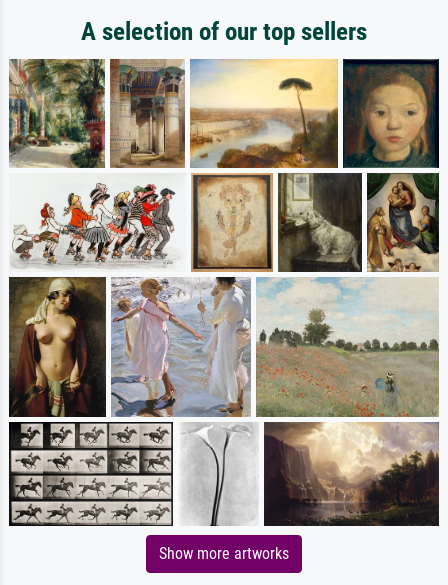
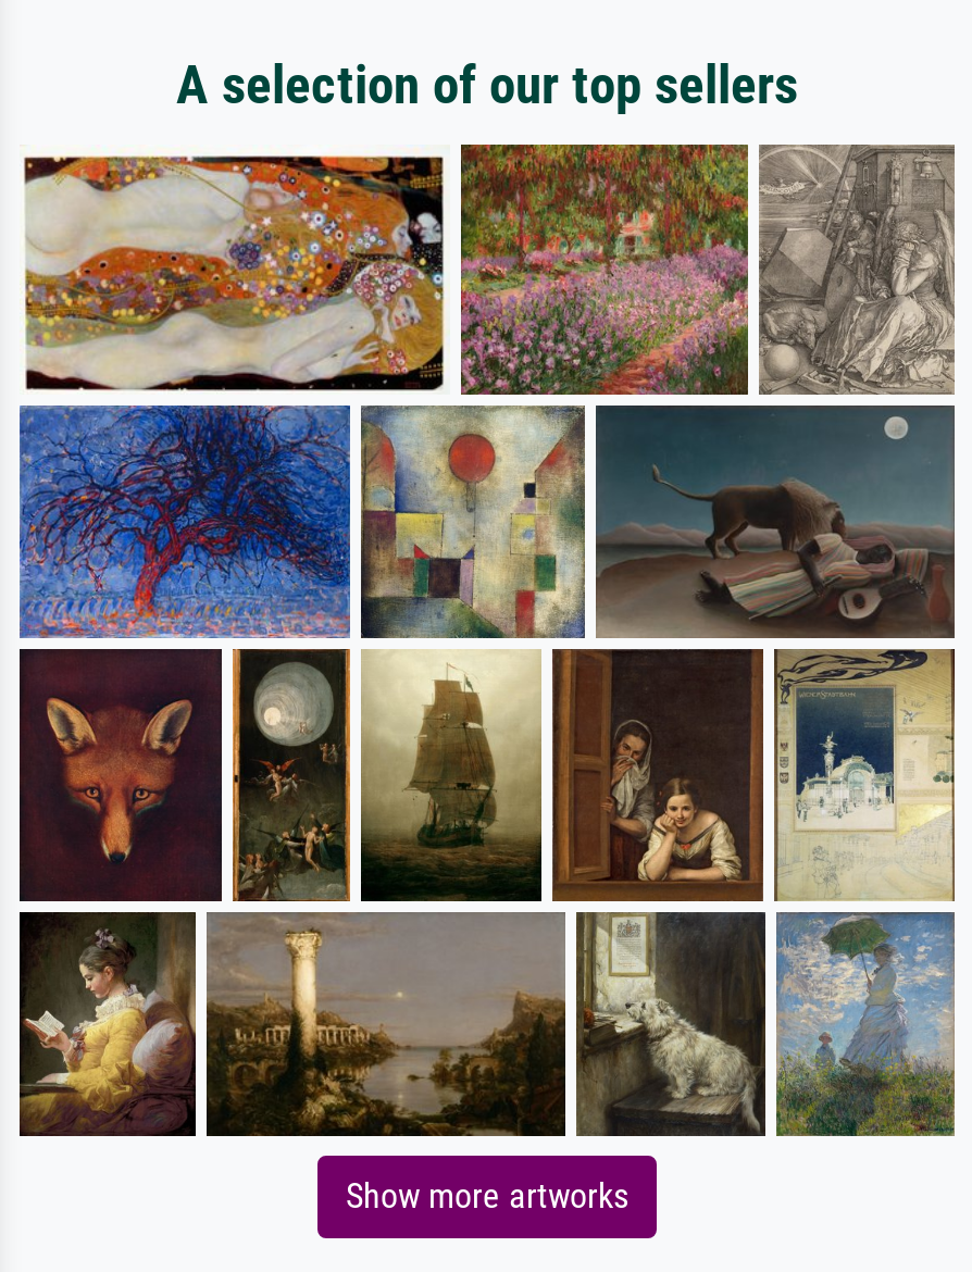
- [image]
+ [image]
